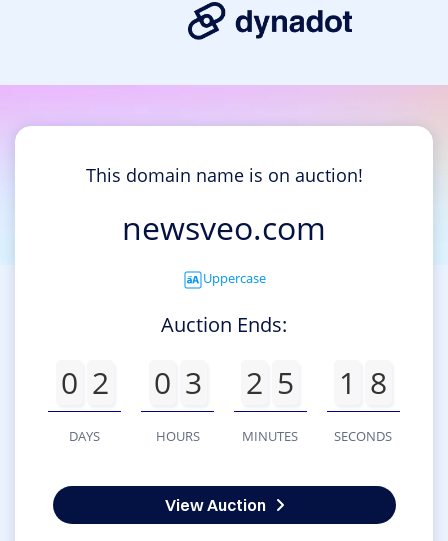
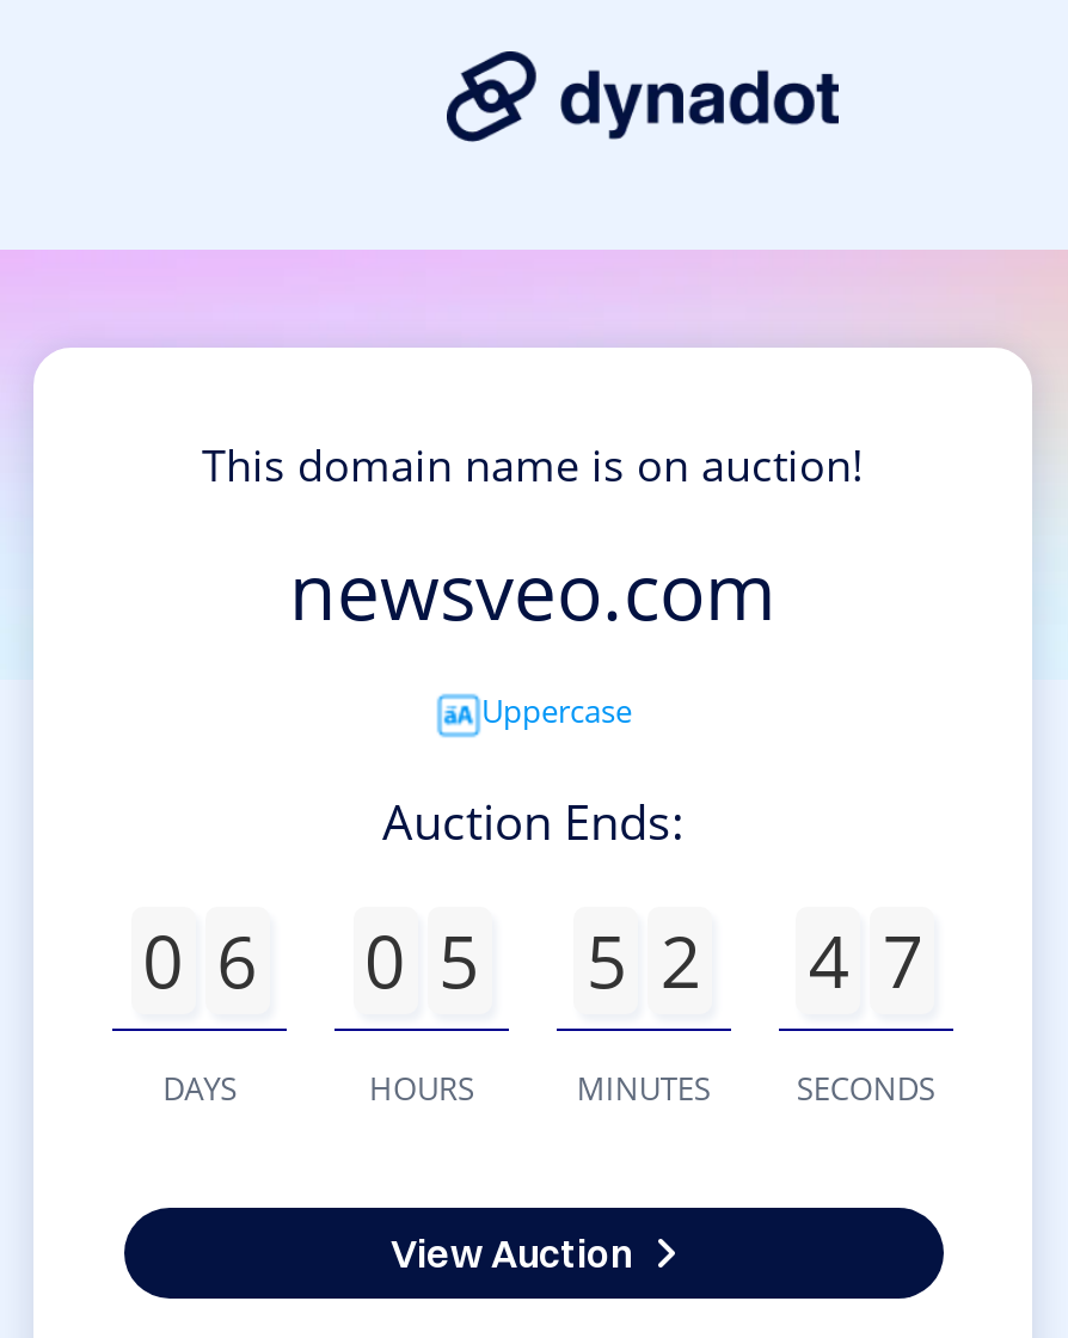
- 0 2
+ 0 6

- 0 3
+ 0 5

- 2 5
+ 5 2

- 1 8
+ 4 7
